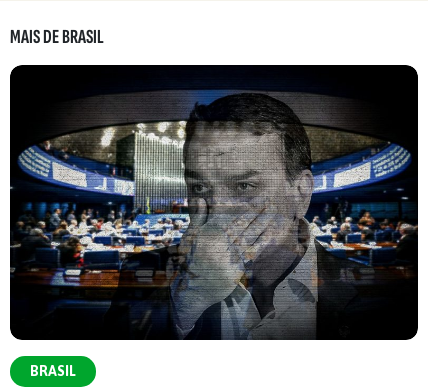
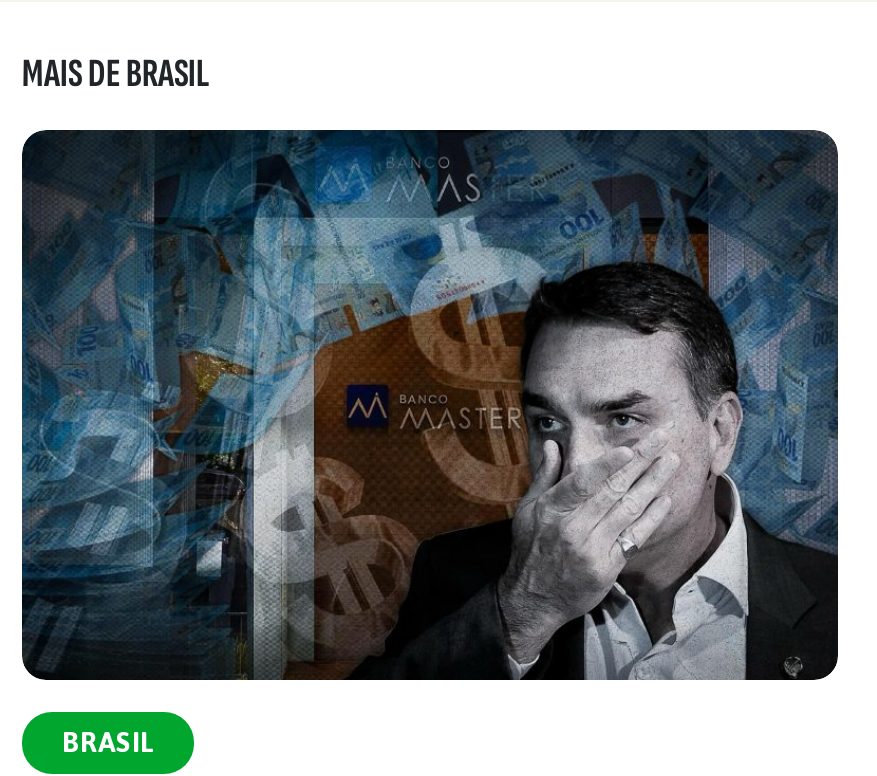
- [image]
+ [image]
